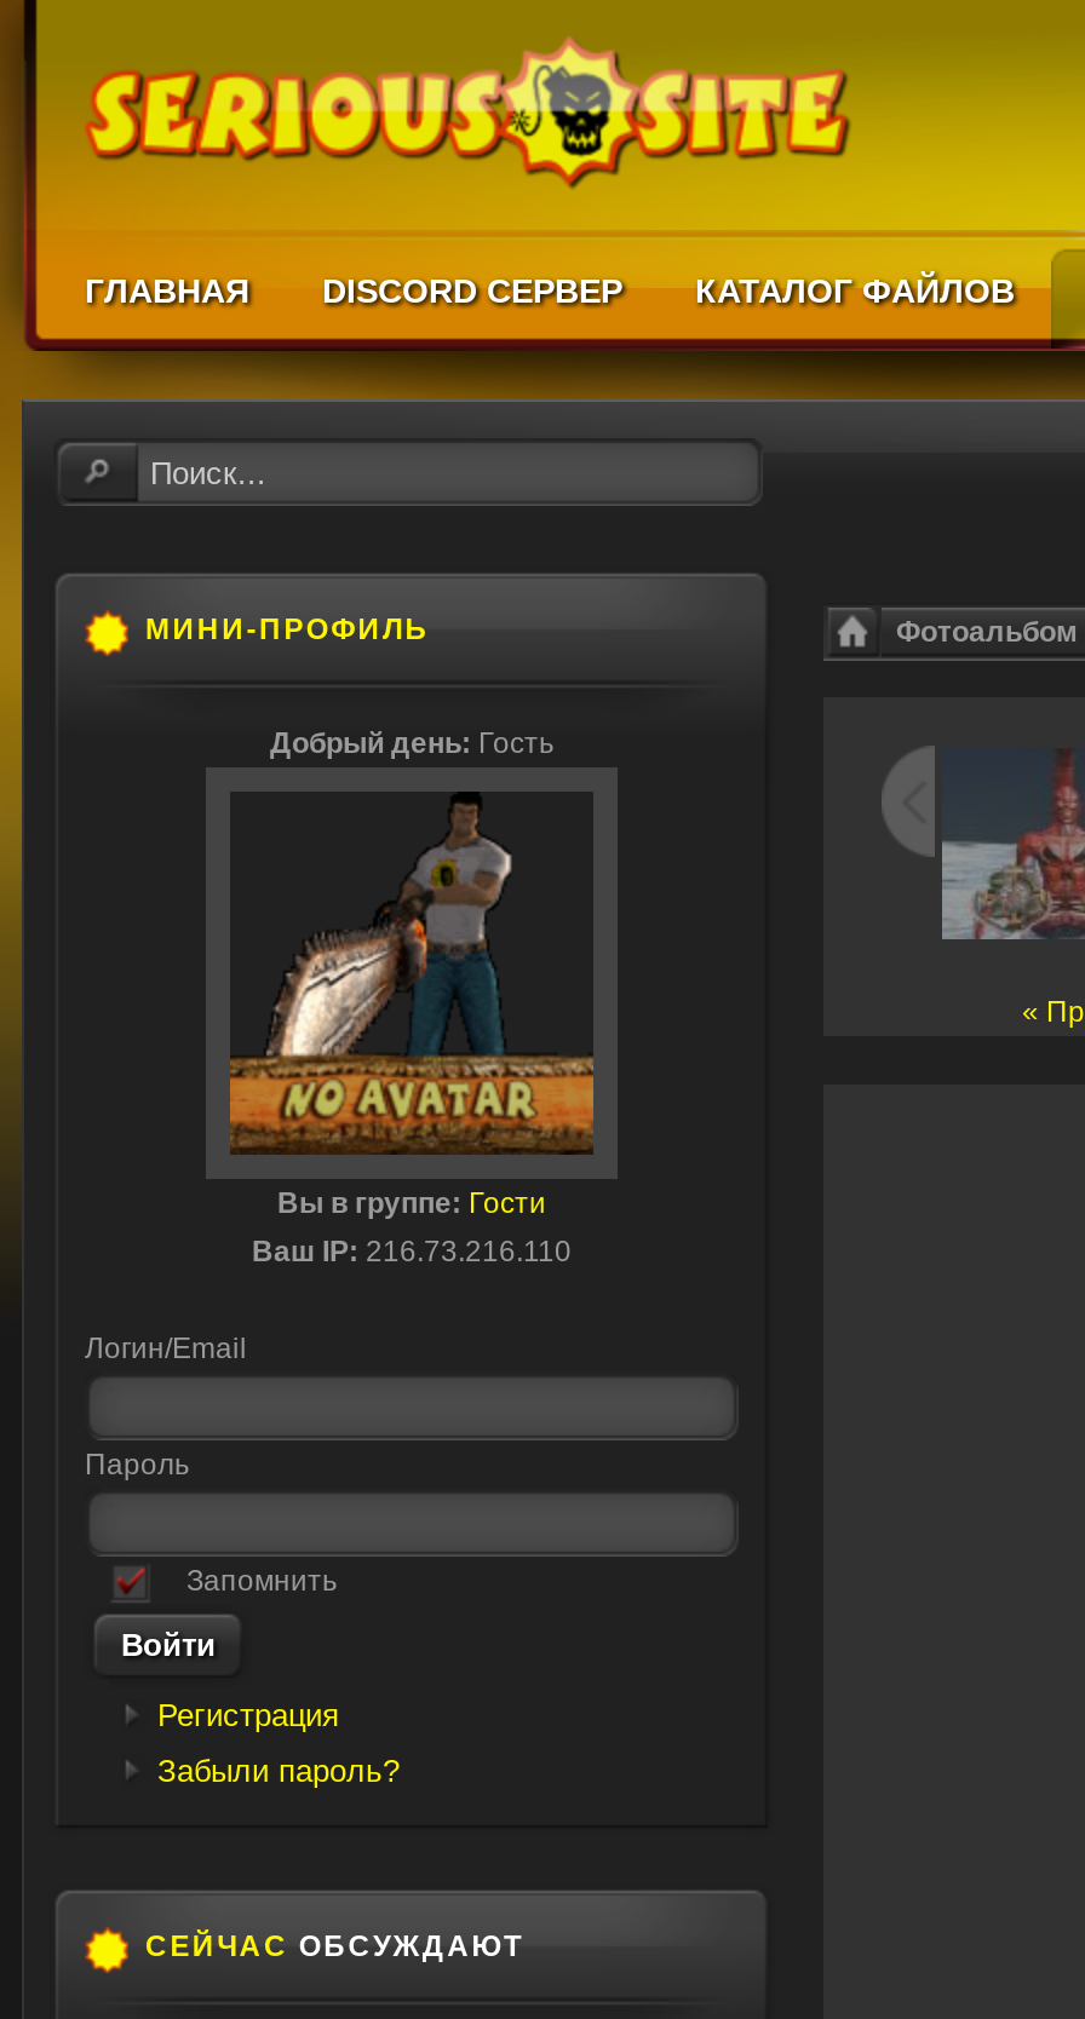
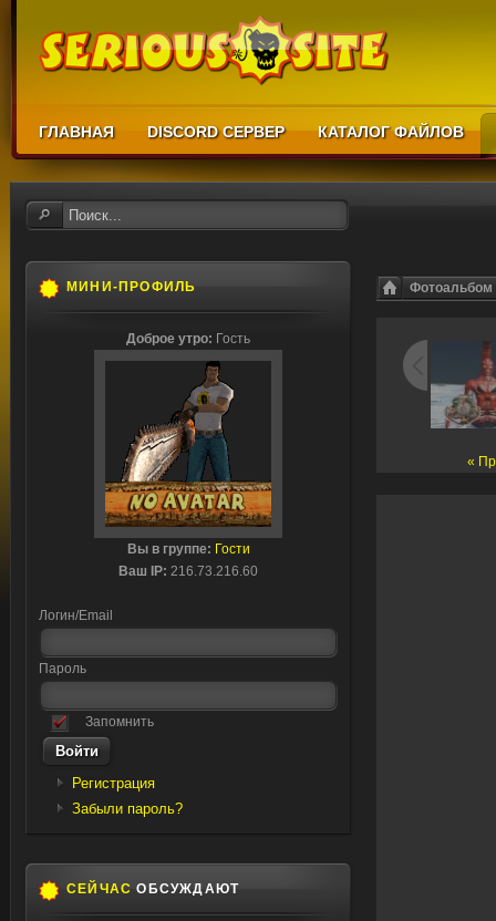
- Добрый день: Гость
+ Доброе утро: Гость

- Ваш IP: 216.73.216.110
+ Ваш IP: 216.73.216.60
